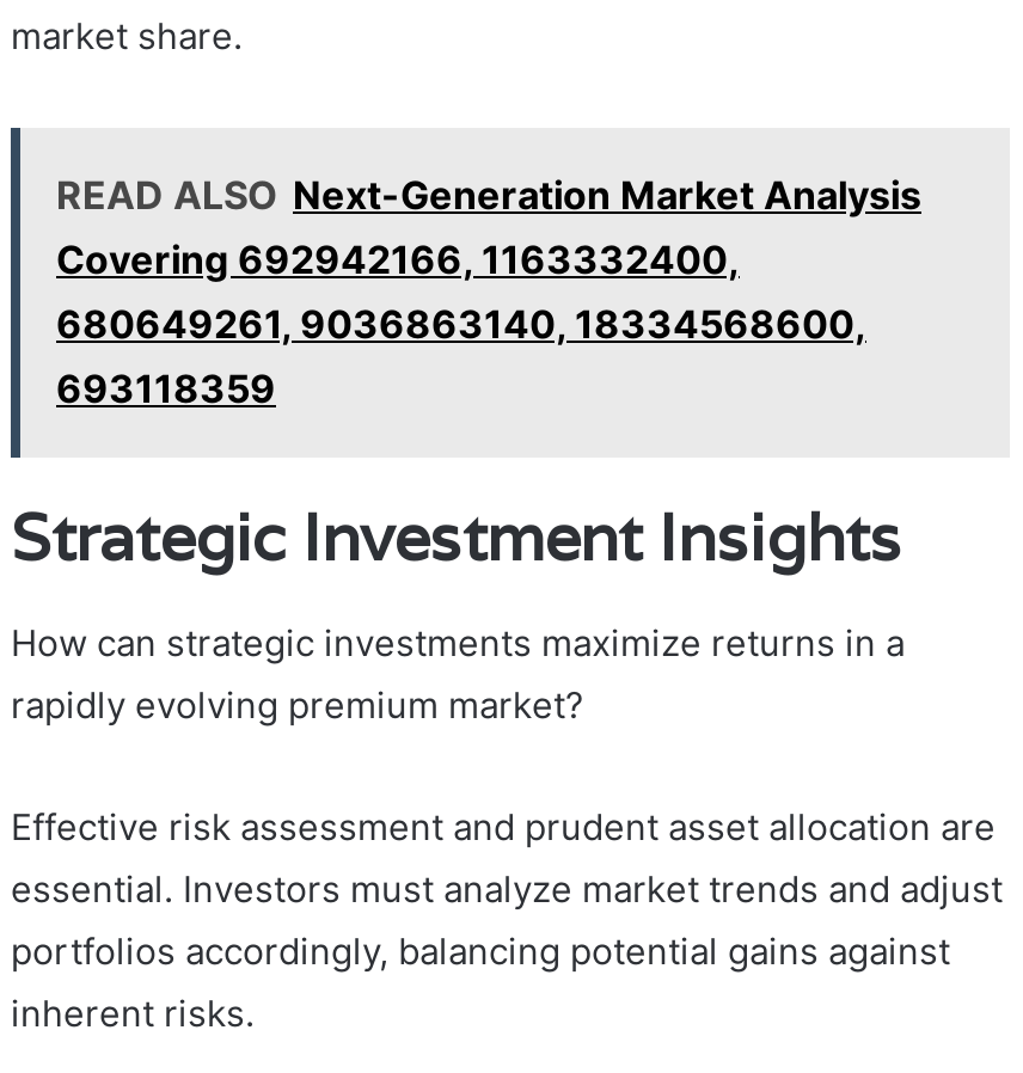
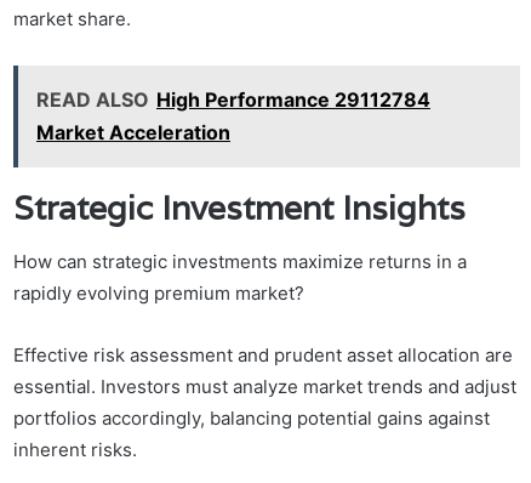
- READ ALSO Next-Generation Market Analysis
- Covering 692942166, 1163332400,
- 680649261, 9036863140, 18334568600,
- 693118359
+ READ ALSO High Performance 29112784
+ Market Acceleration
